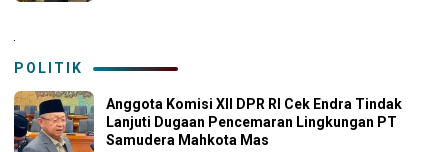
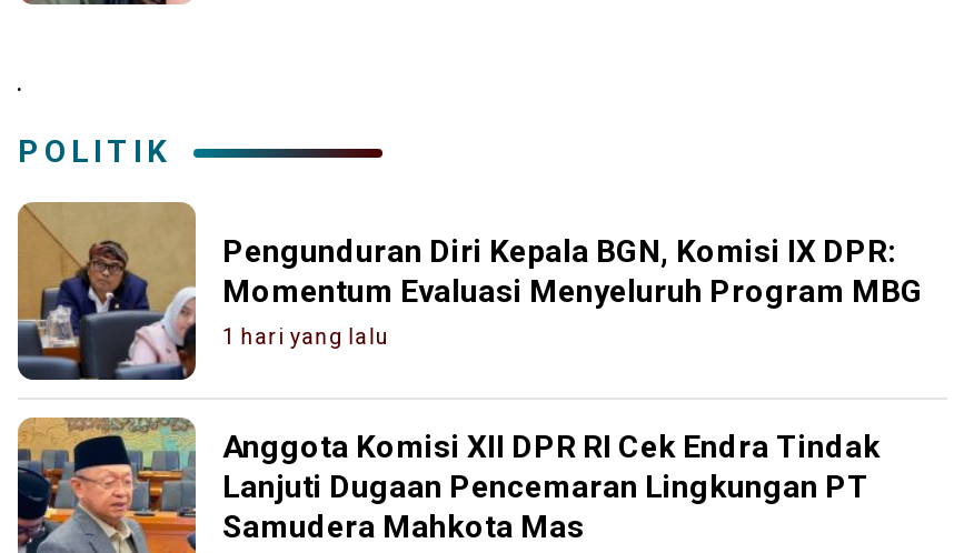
+ [image]
+ Pengunduran Diri Kepala BGN, Komisi IX DPR:
+ Momentum Evaluasi Menyeluruh Program MBG
+ 1 hari yang lalu
